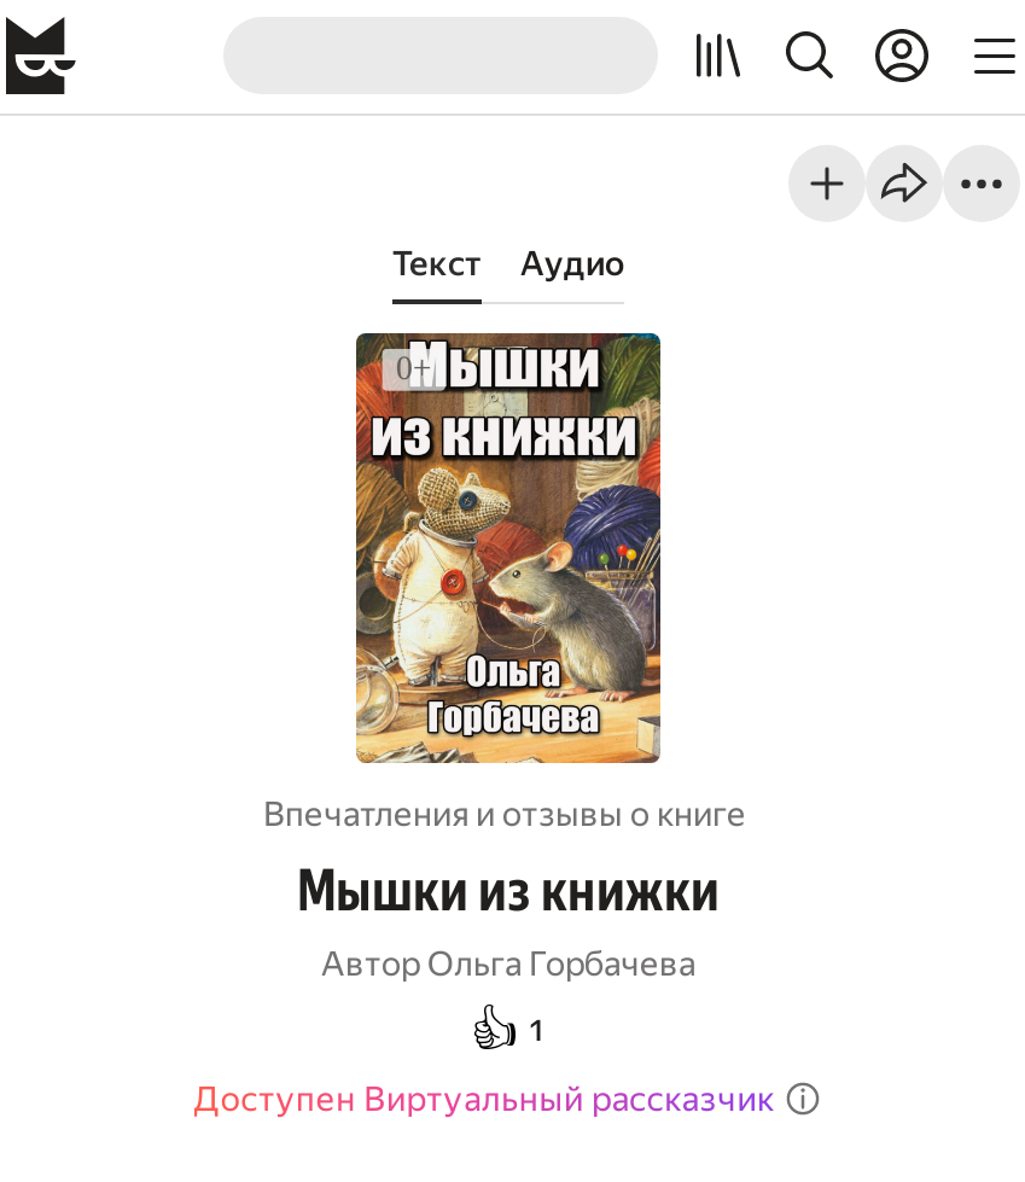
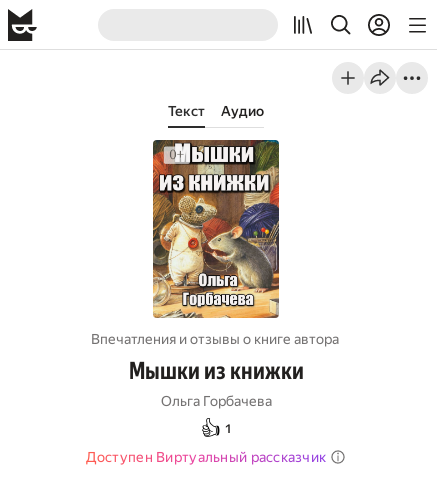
- Впечатления и отзывы о книге
+ Впечатления и отзывы о книге автора

- Автор Ольга Горбачева
+ Ольга Горбачева
